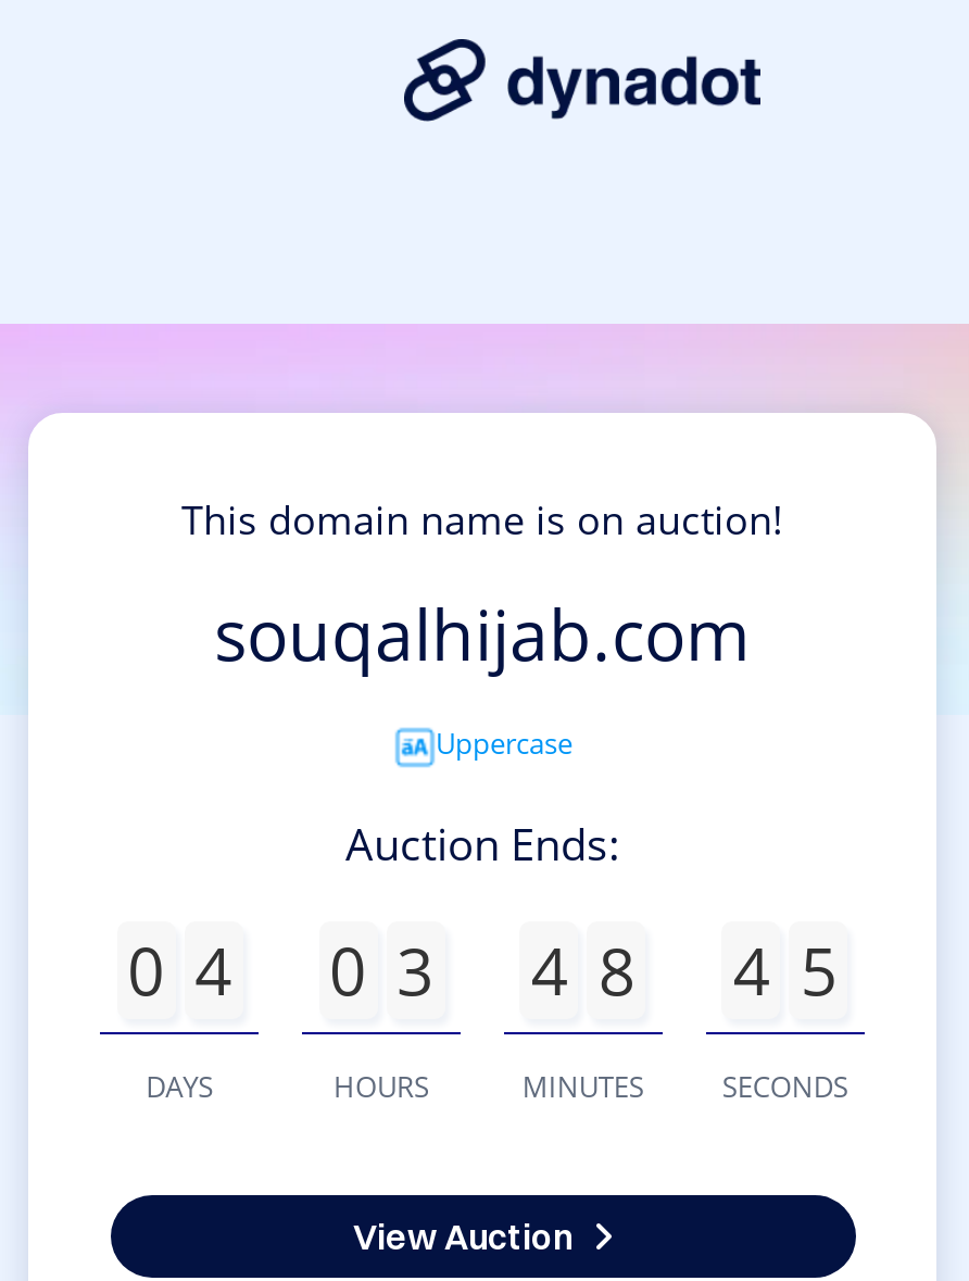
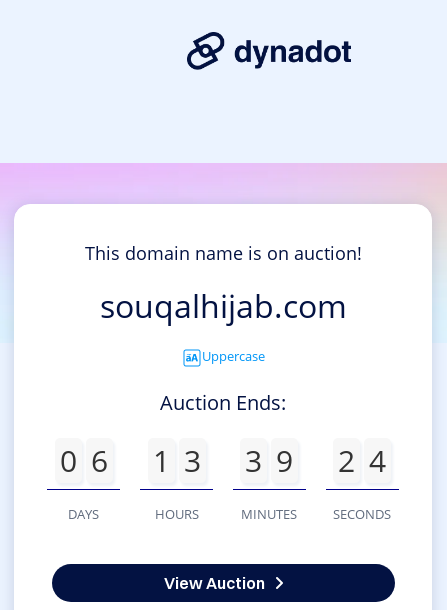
- 0 4
+ 0 6

- 0 3
+ 1 3

- 4 8
+ 3 9

- 4 5
+ 2 4
